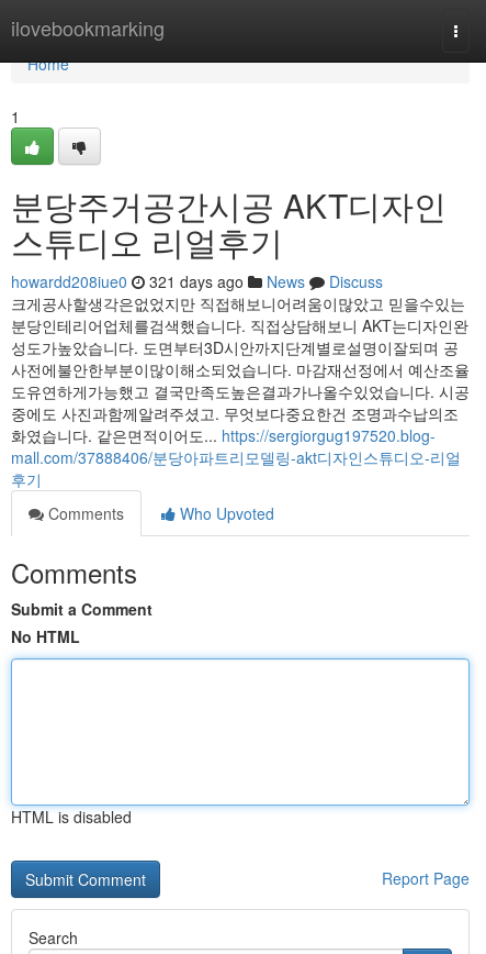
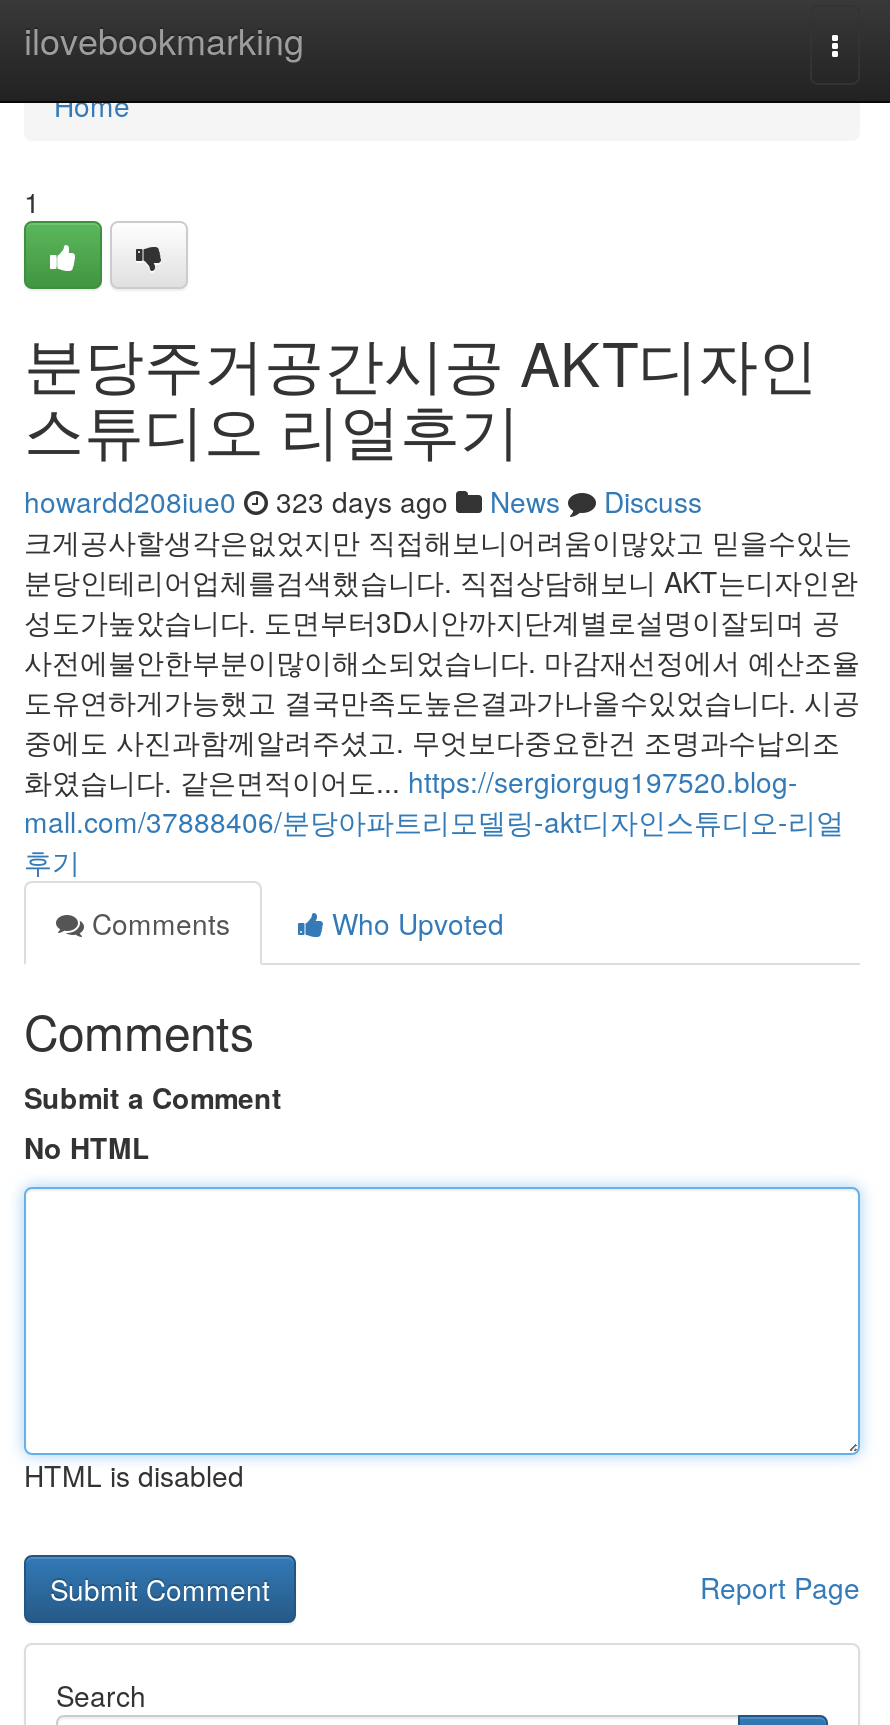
- howardd208iue0 321 days ago News Discuss
+ howardd208iue0 323 days ago News Discuss
